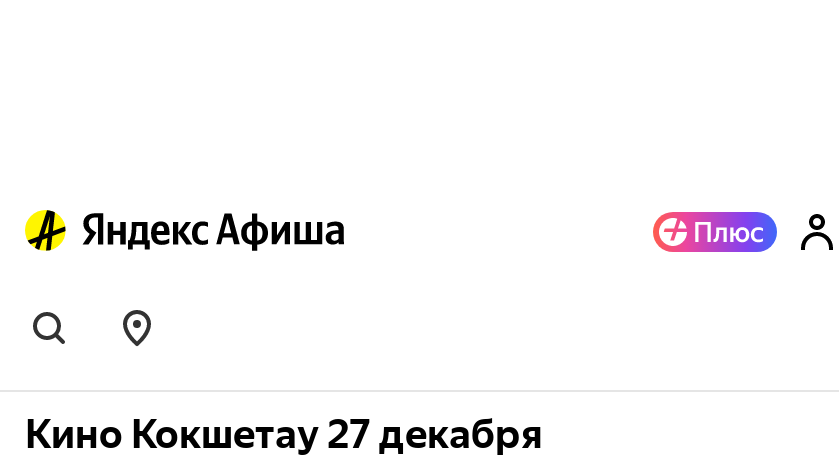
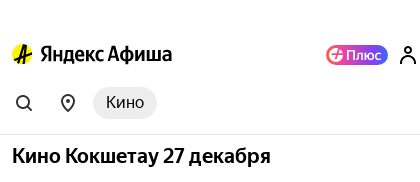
+ Кино
